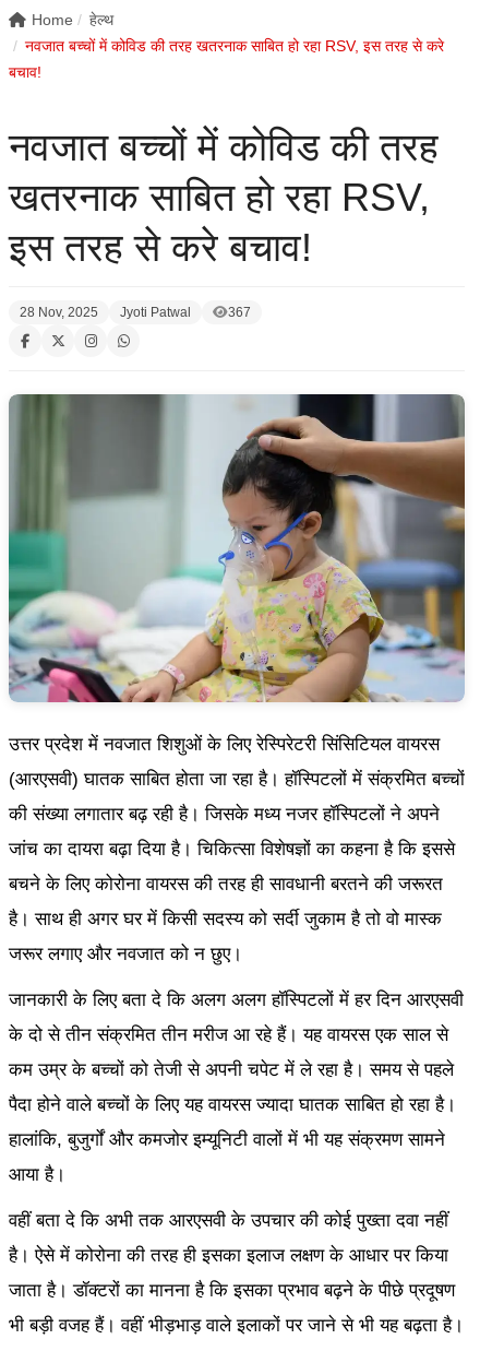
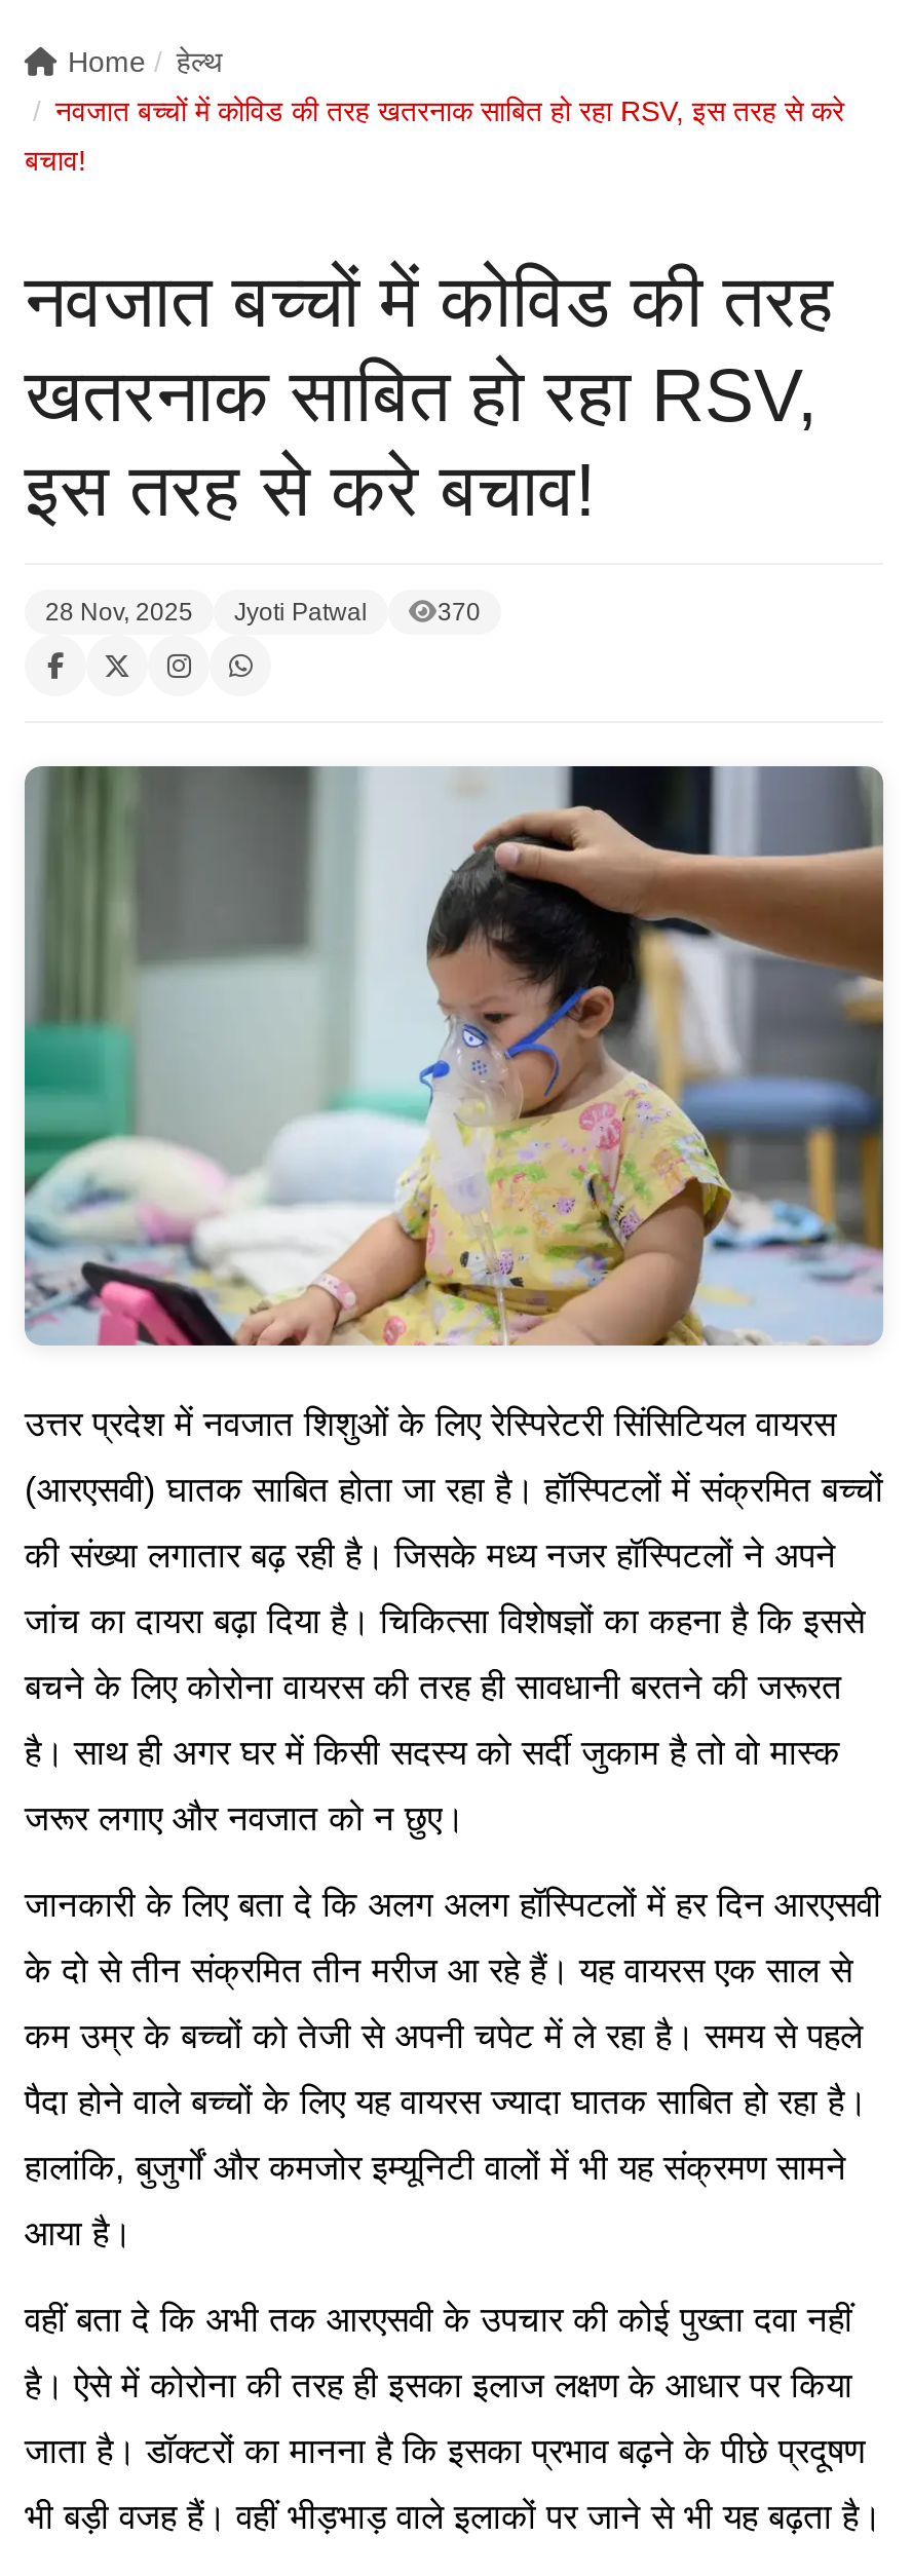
- 367
+ 370
